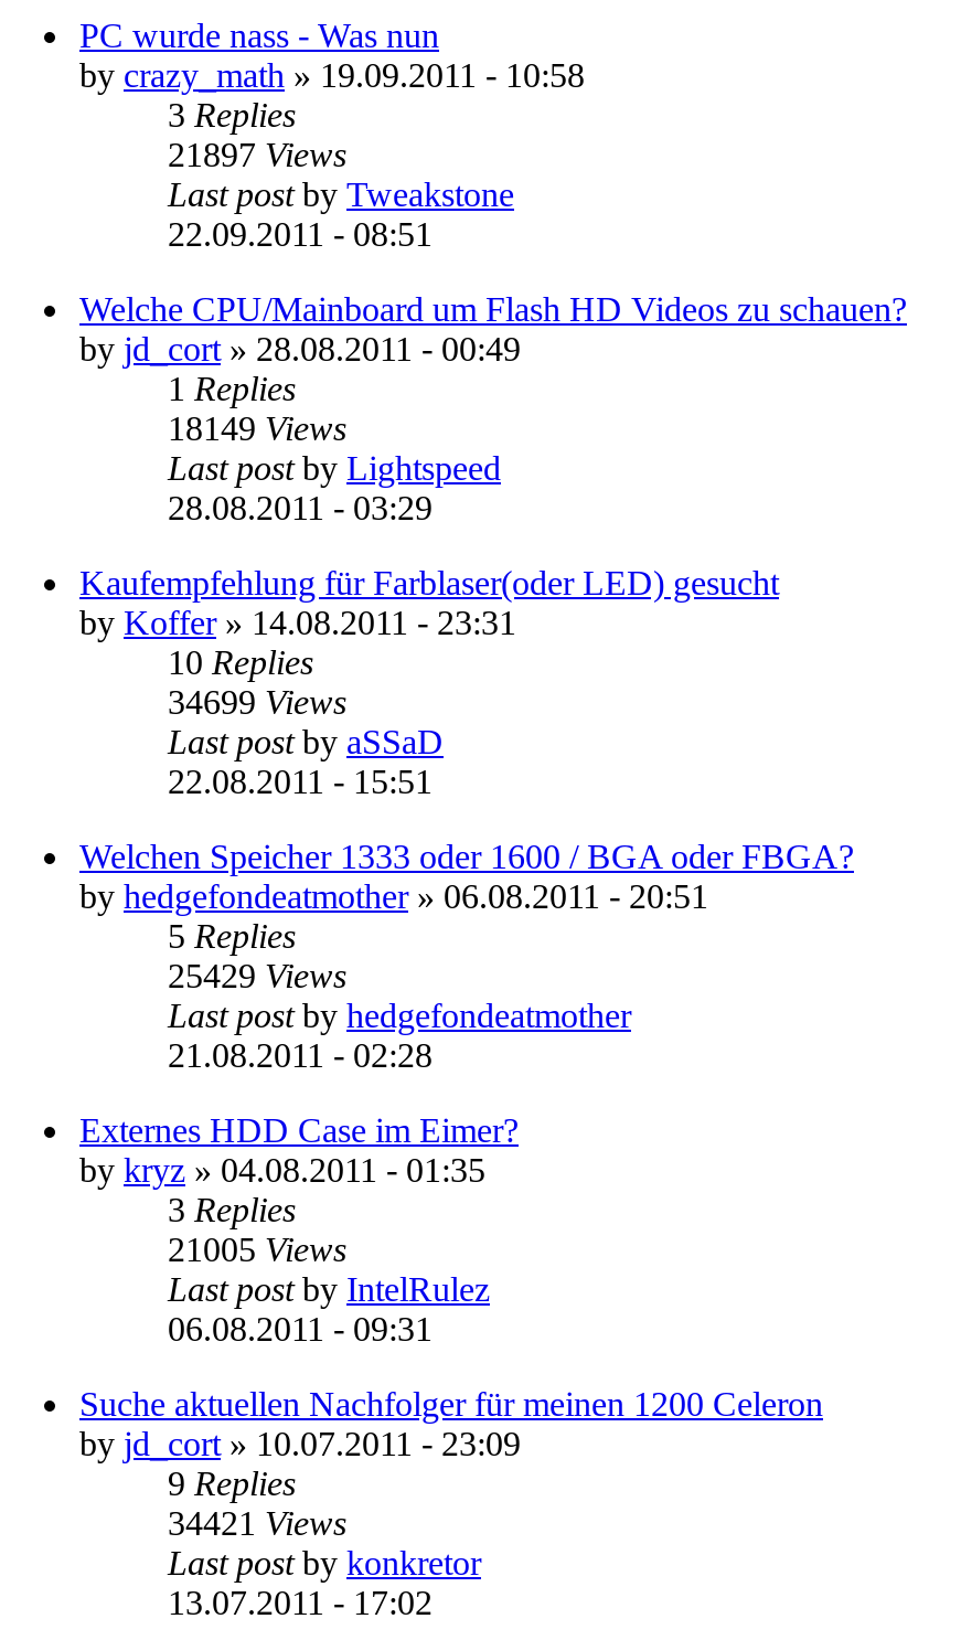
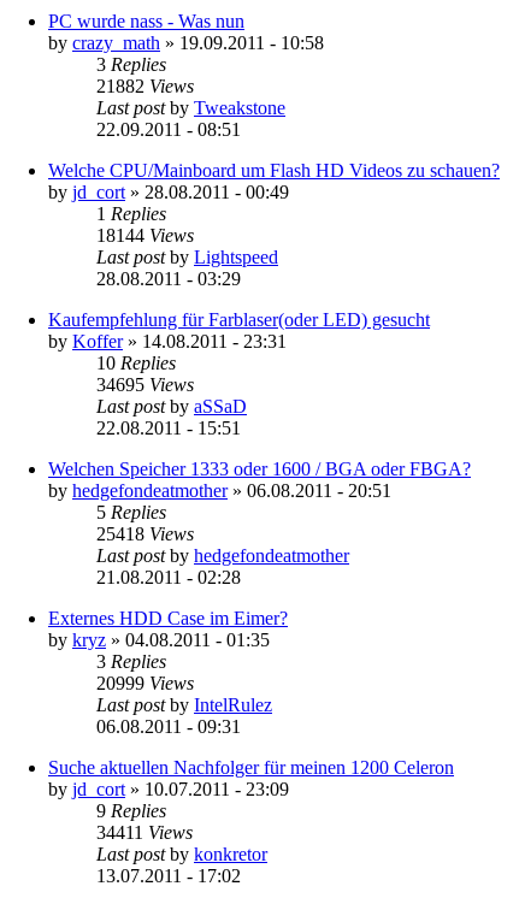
- 21897 Views
+ 21882 Views

- 18149 Views
+ 18144 Views

- 34699 Views
+ 34695 Views

- 25429 Views
+ 25418 Views

- 21005 Views
+ 20999 Views

- 34421 Views
+ 34411 Views
